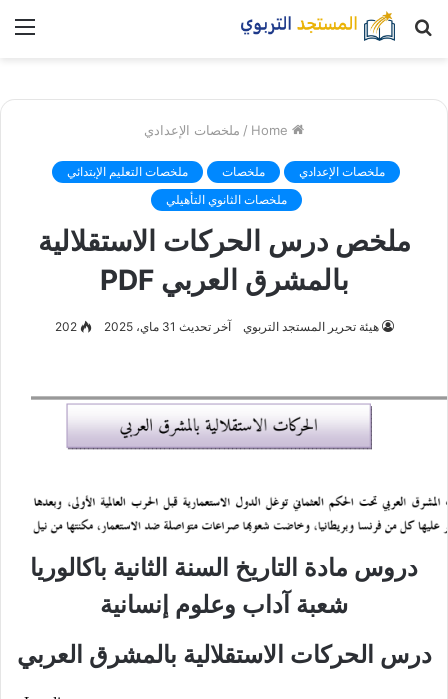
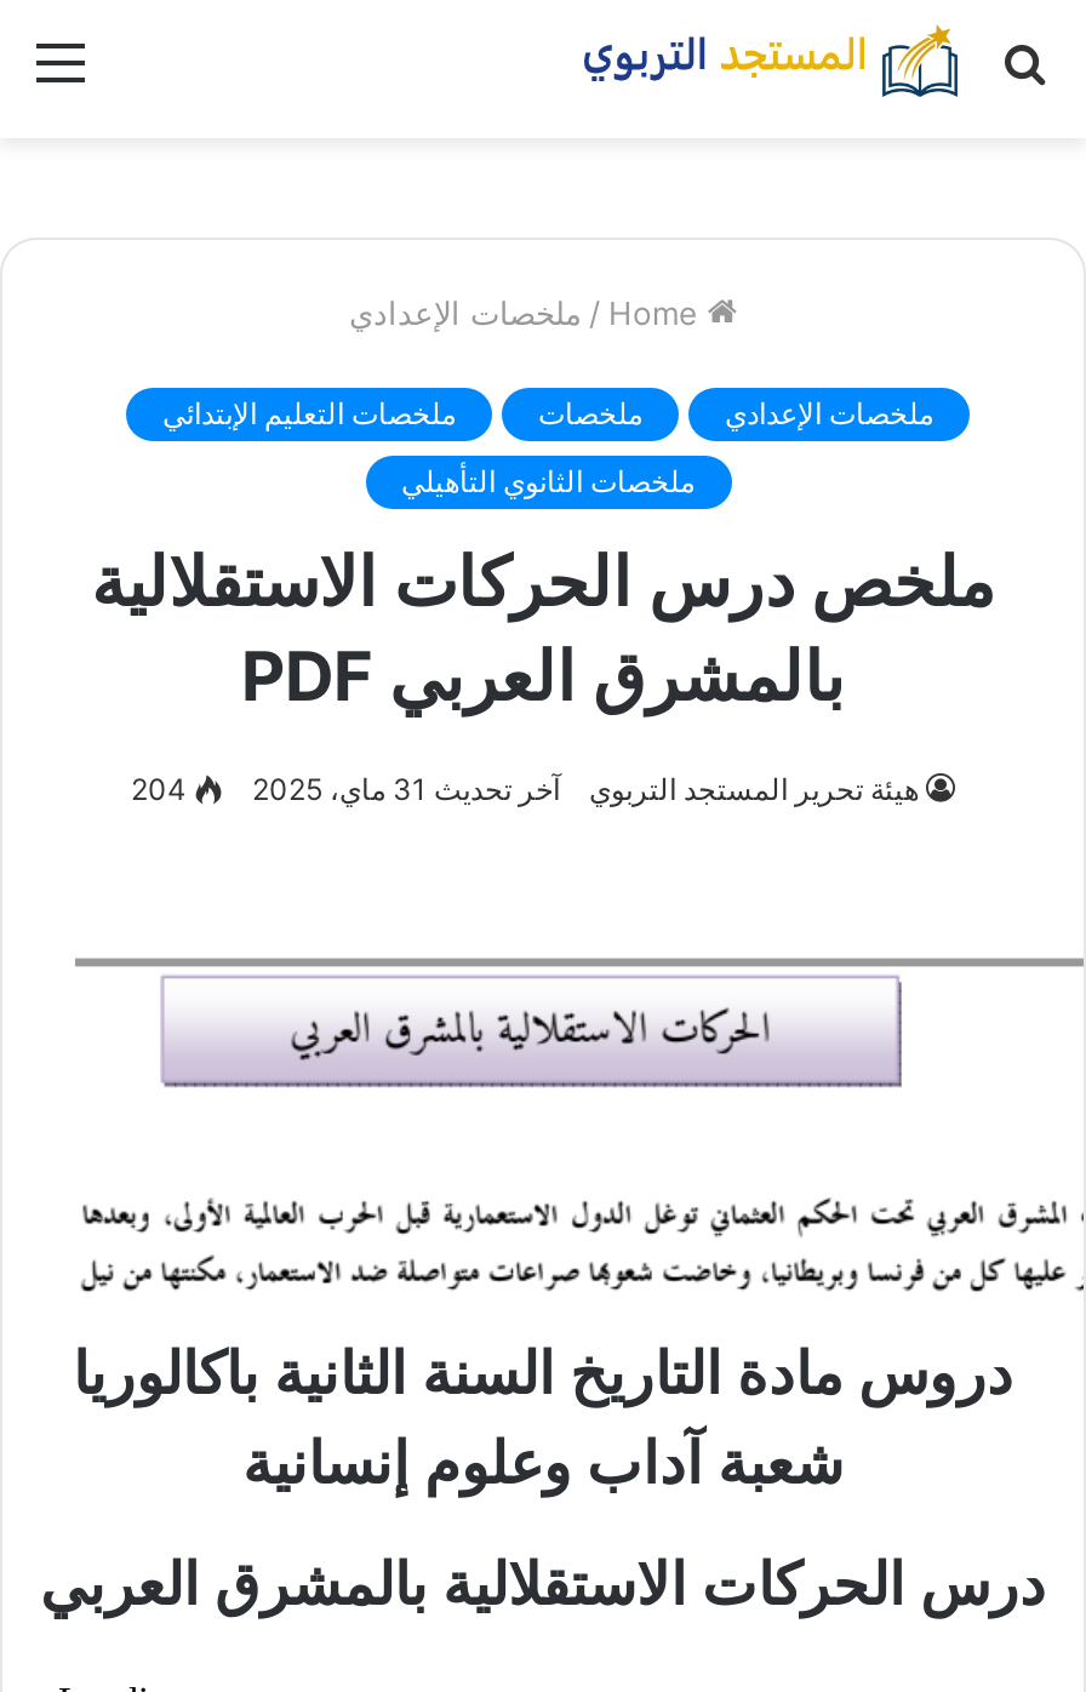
- 202
+ 204
